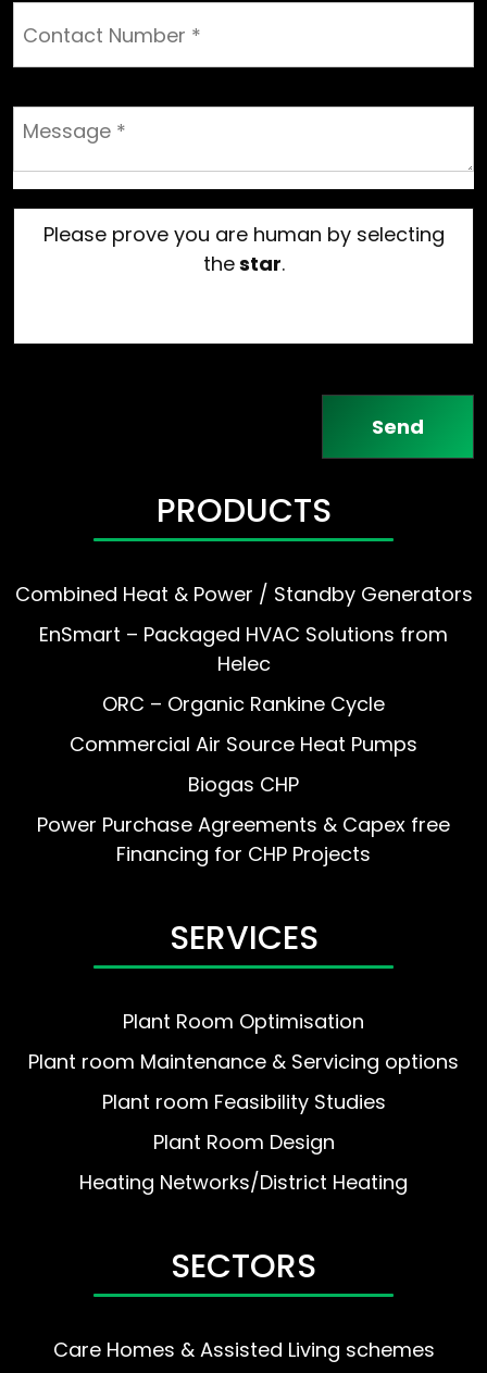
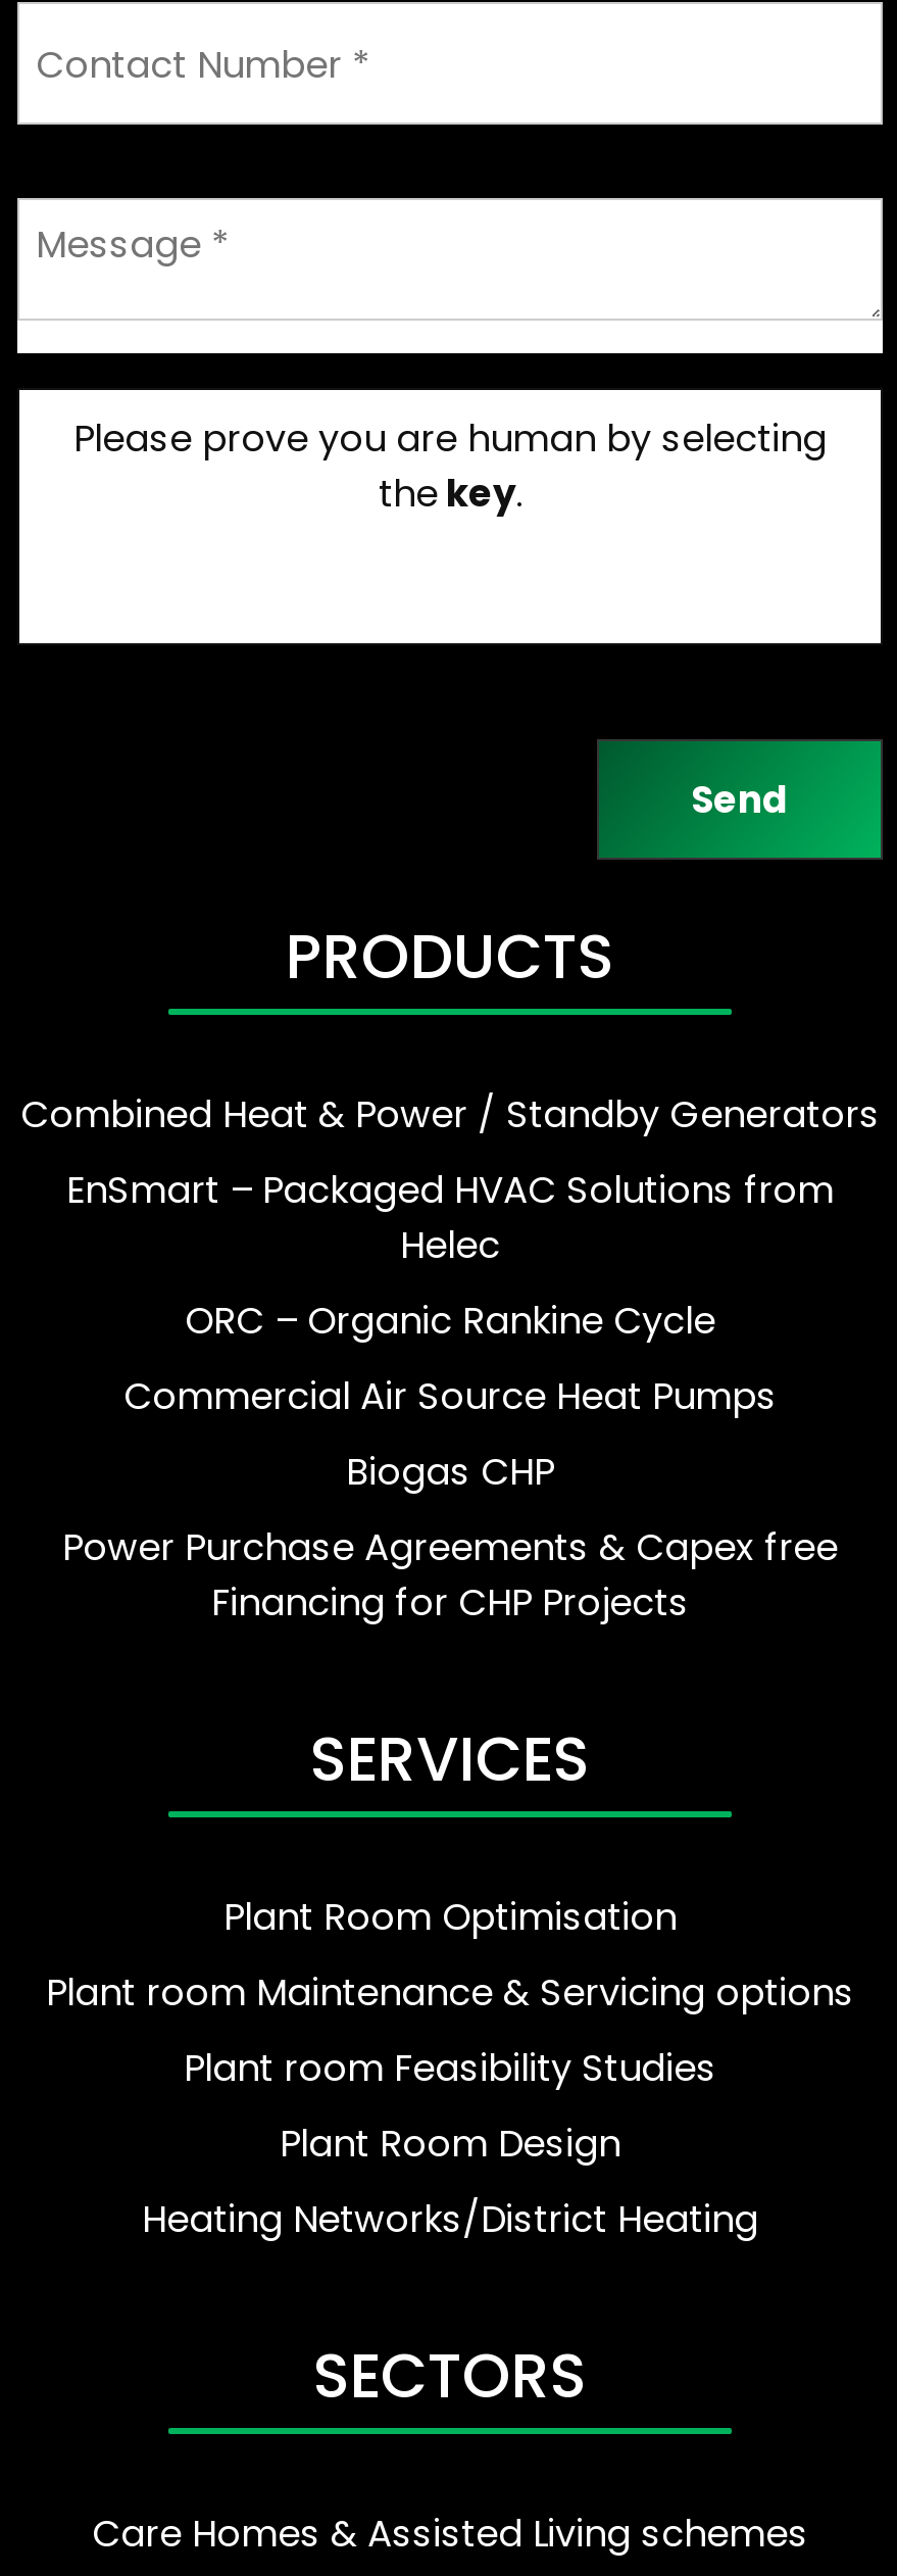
- the star.
+ the key.
